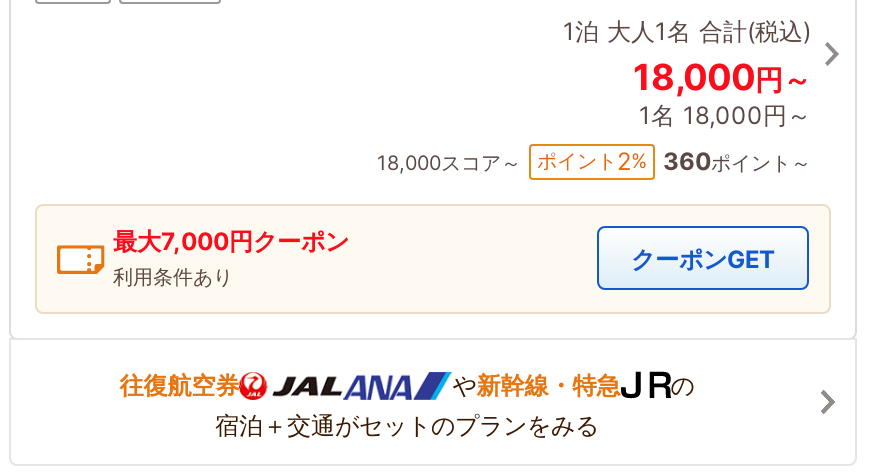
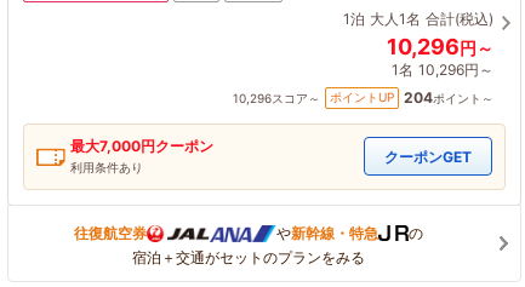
- 18,000円～
- 1名 18,000円～
+ 10,296円～
+ 1名 10,296円～

- 18,000スコア～
- ポイント2% 360ポイント～
+ 10,296スコア～
+ ポイントUP
+ 204ポイント～
